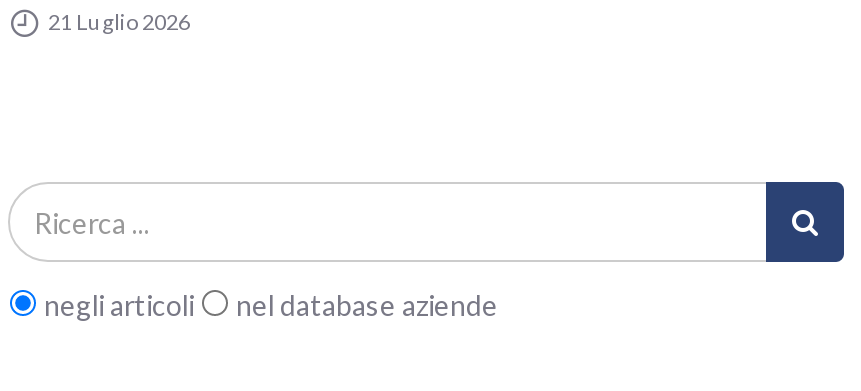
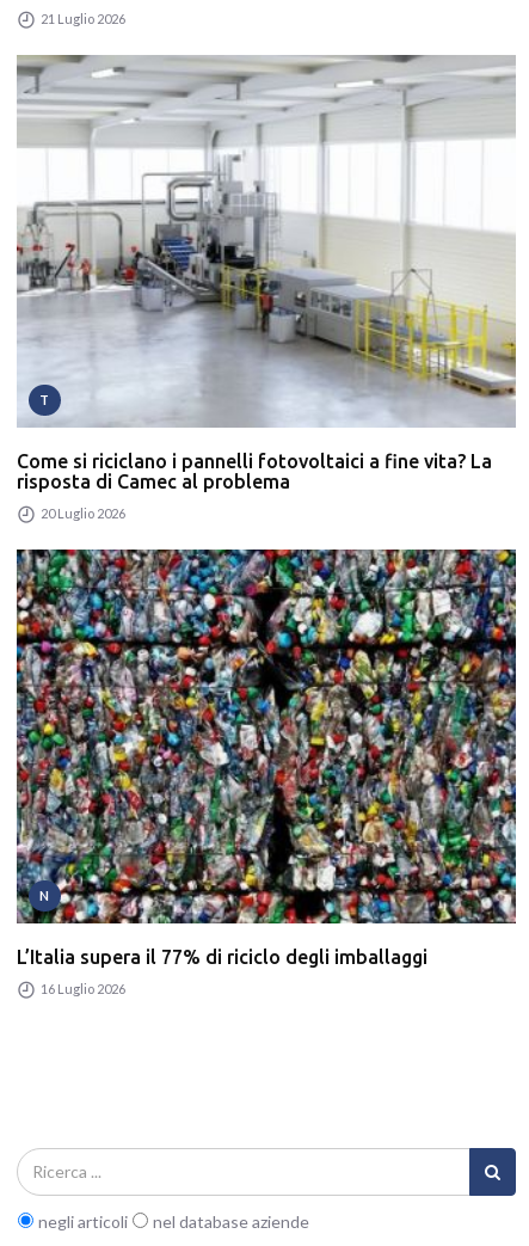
+ [image]
+ T
+ Come si riciclano i pannelli fotovoltaici a fine vita? La
+ risposta di Camec al problema
+ 20 Luglio 2026

+ [image]
+ N
+ L’Italia supera il 77% di riciclo degli imballaggi
+ 16 Luglio 2026
